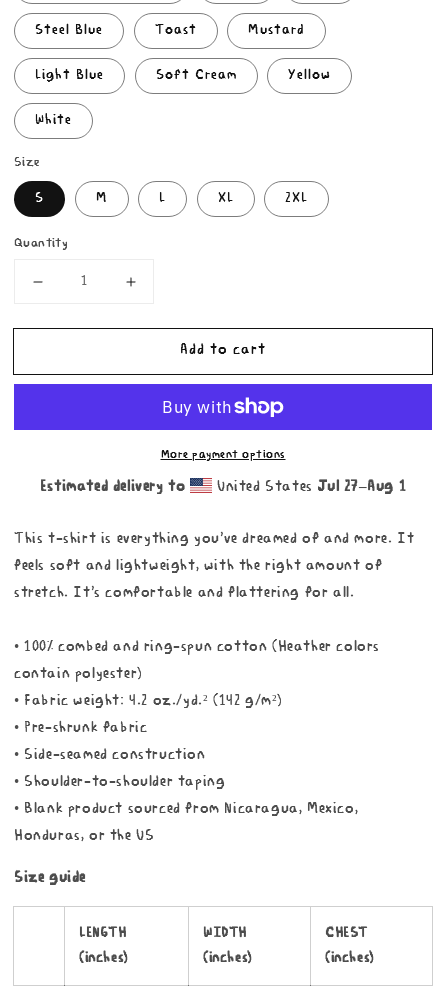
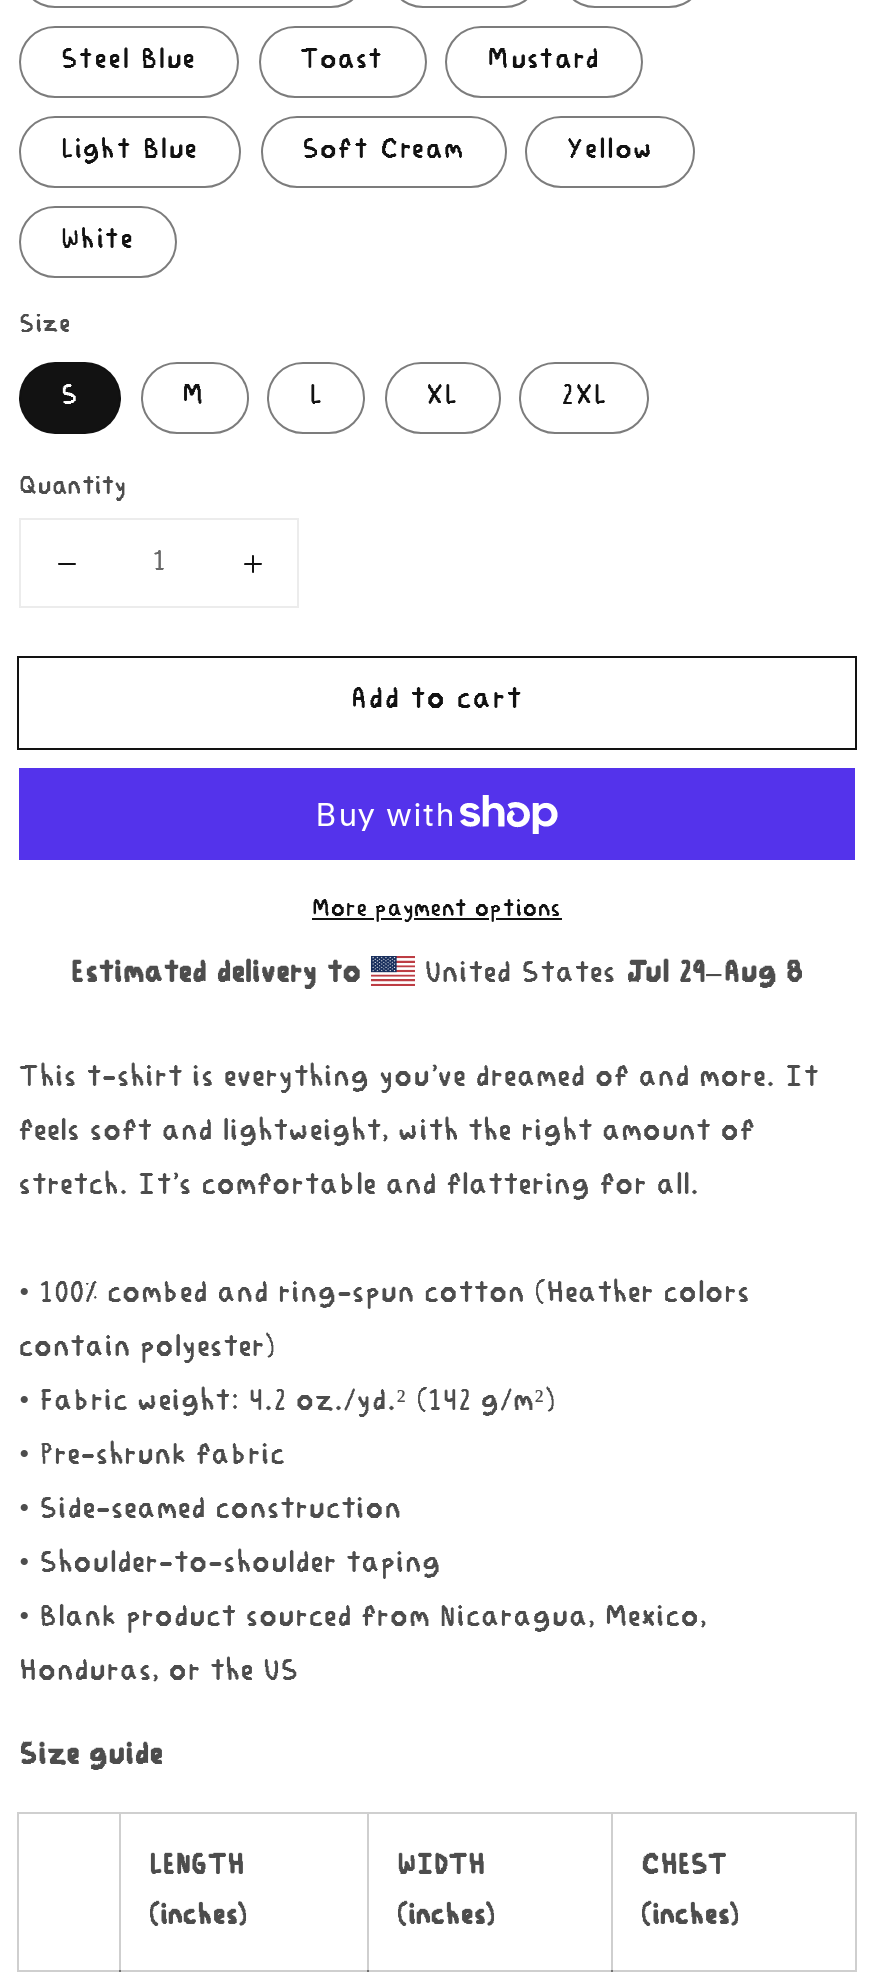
- United States Jul 27–Aug 1
+ United States Jul 29–Aug 8
